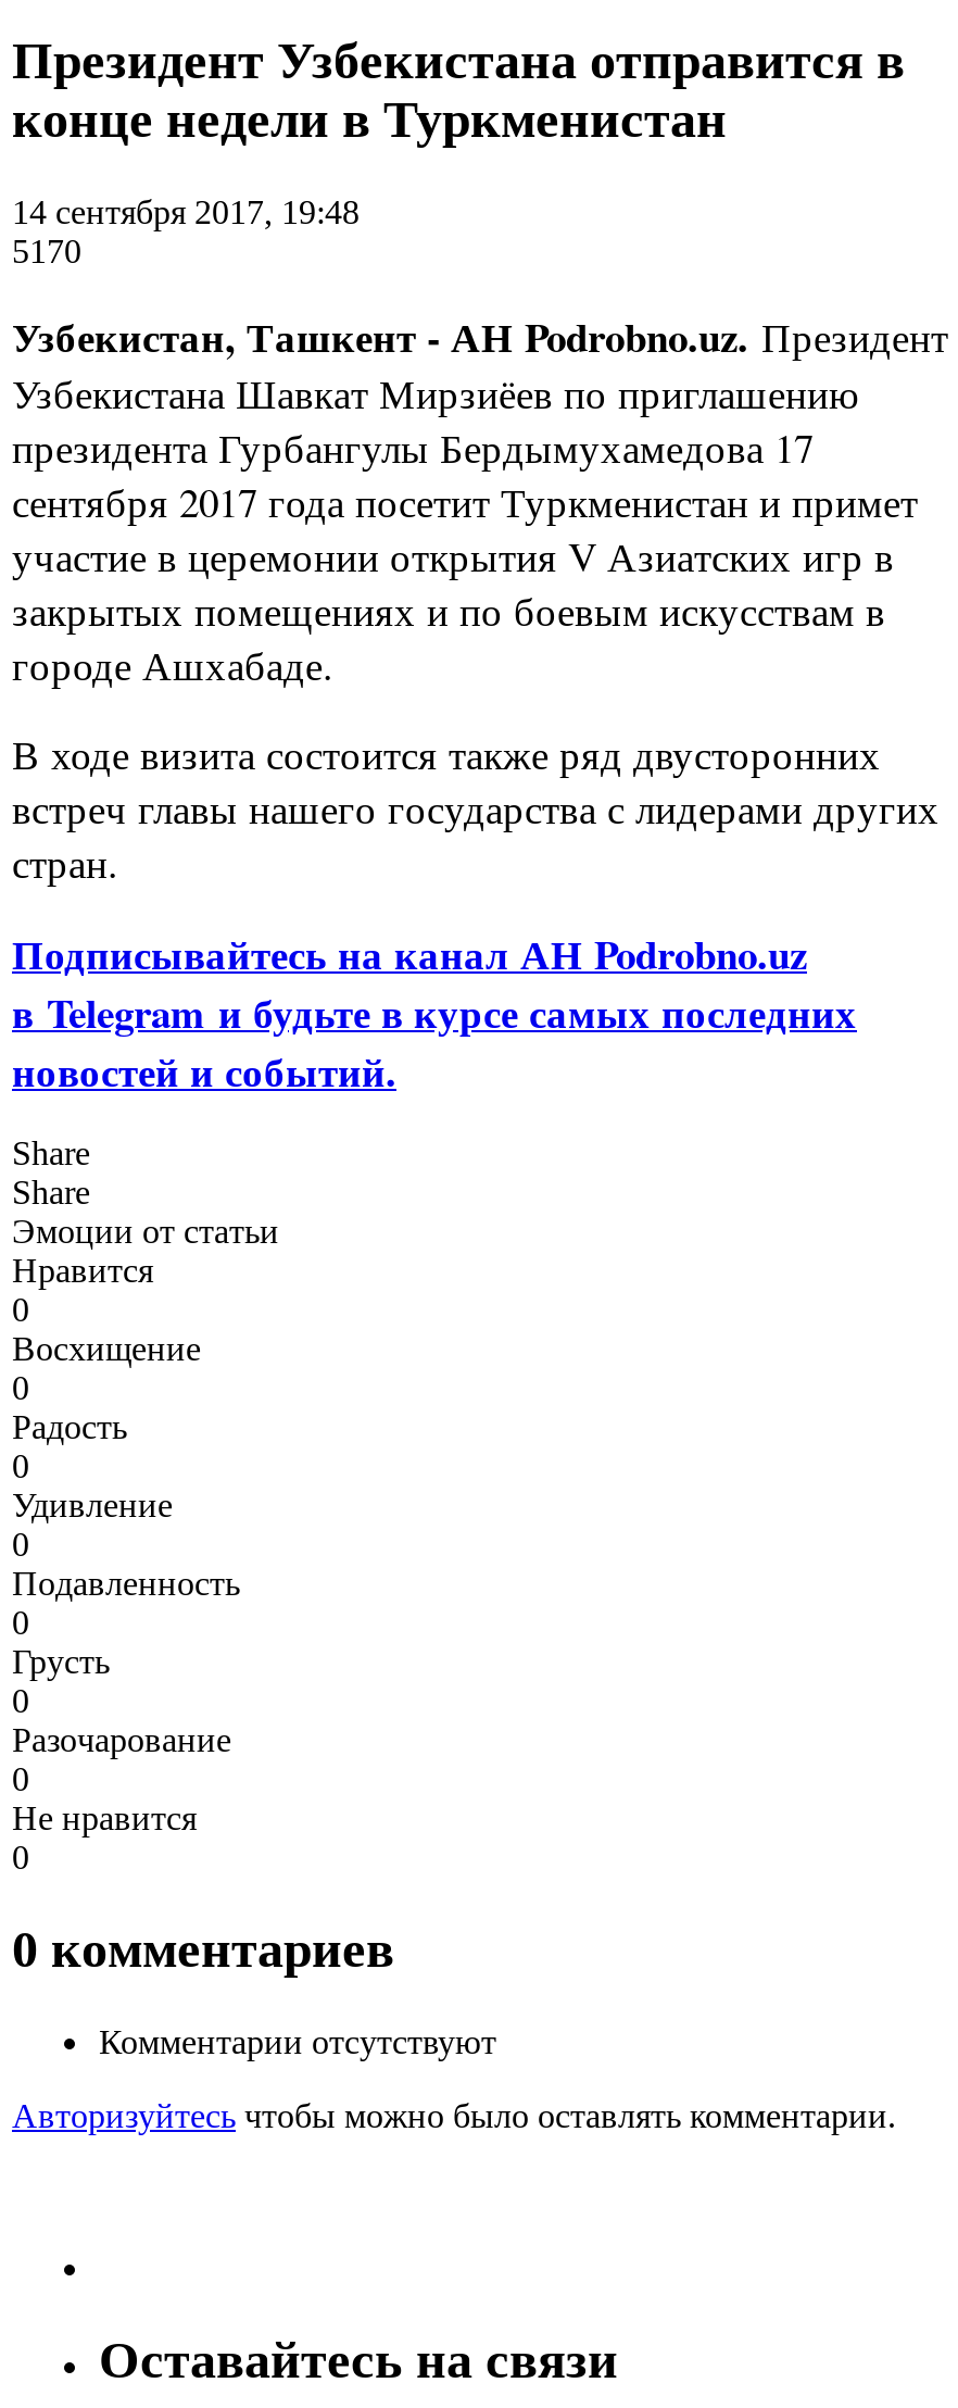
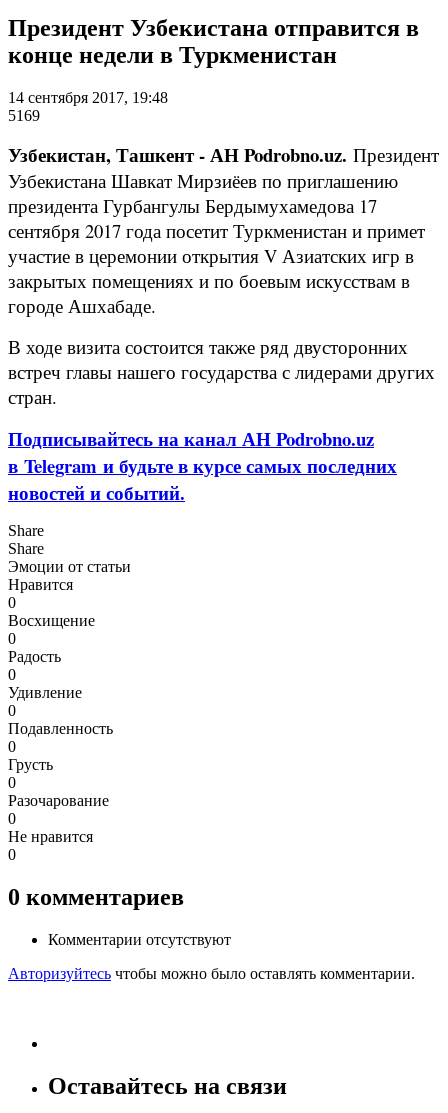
- 5170
+ 5169
